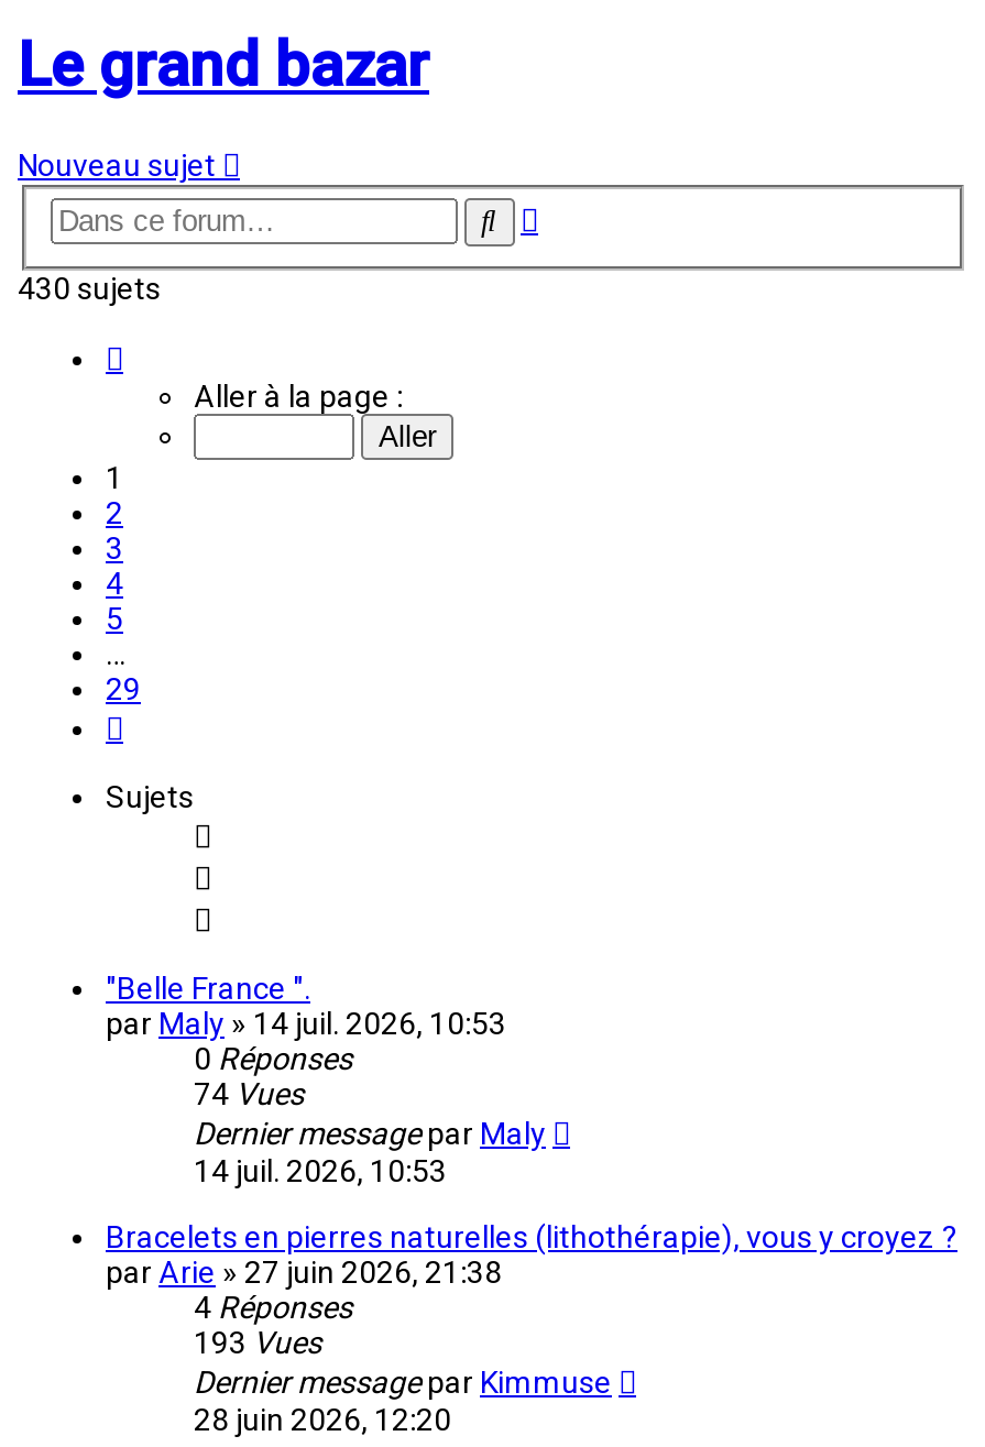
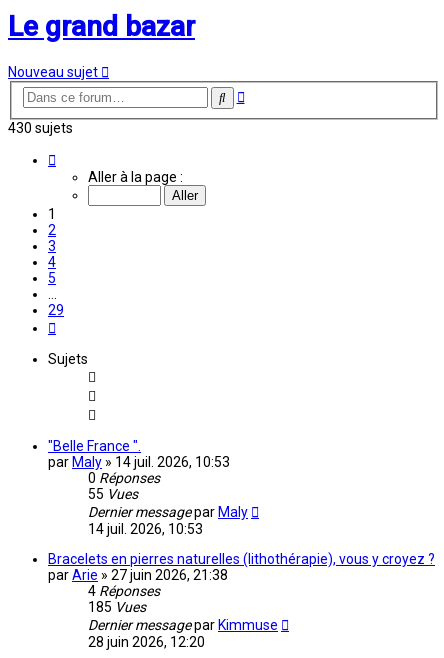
- 74 Vues
+ 55 Vues

- 193 Vues
+ 185 Vues
